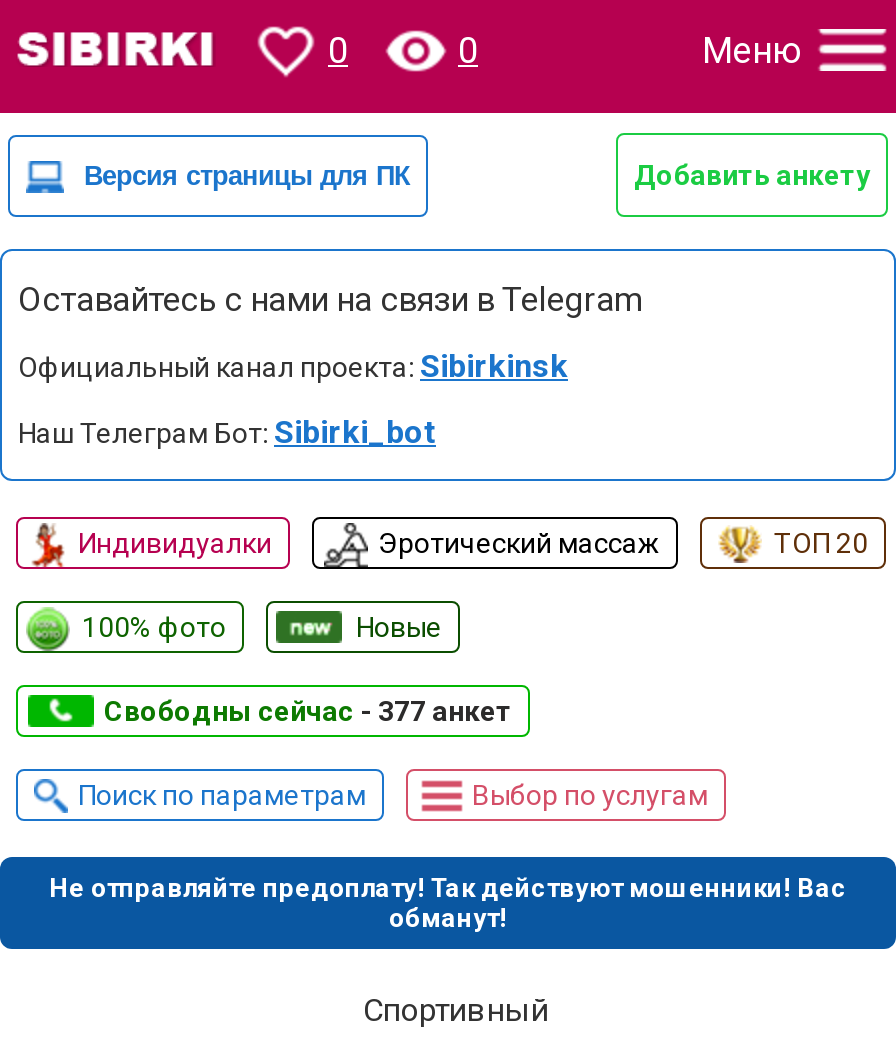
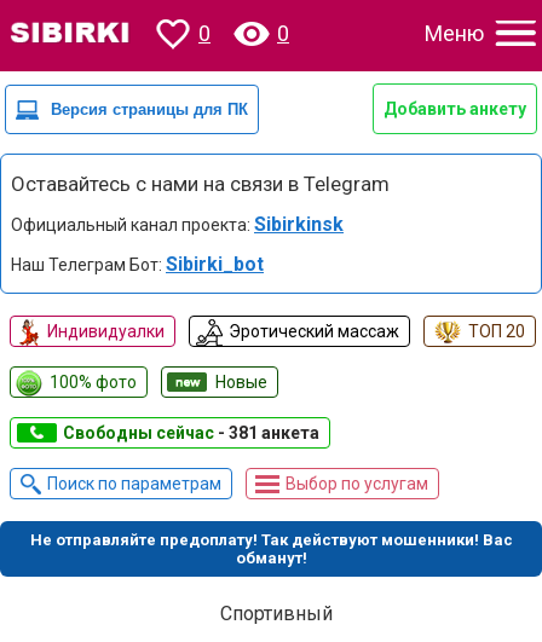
- Свободны сейчас - 377 анкет
+ Свободны сейчас - 381 анкета
